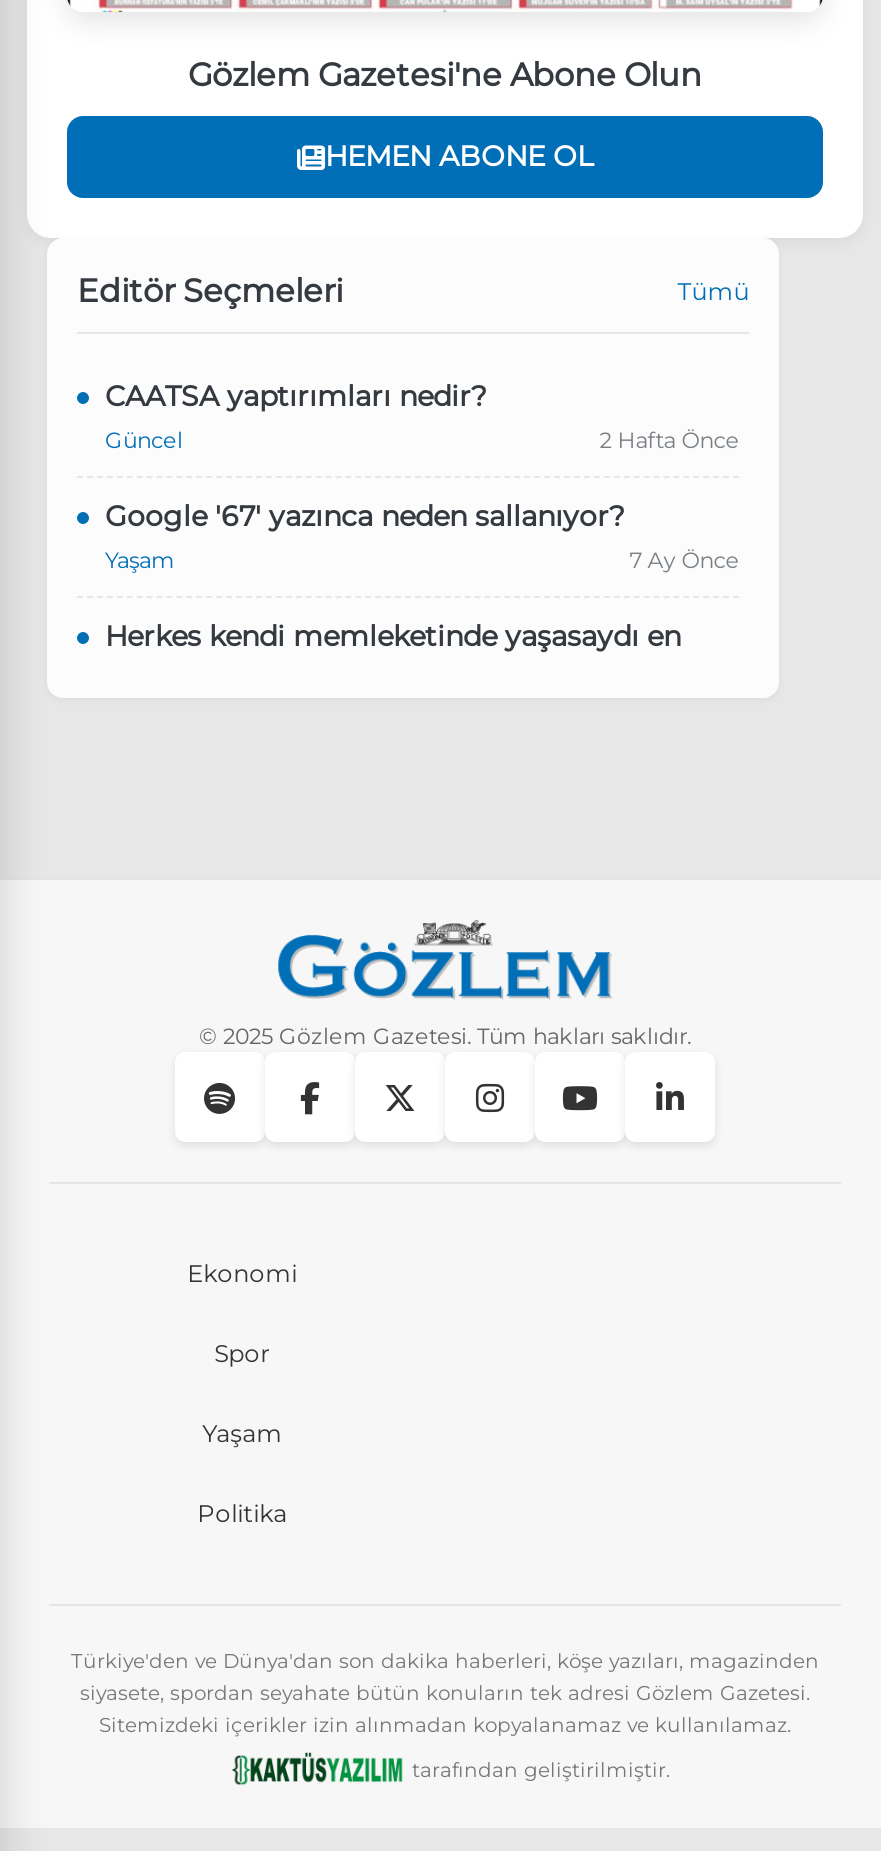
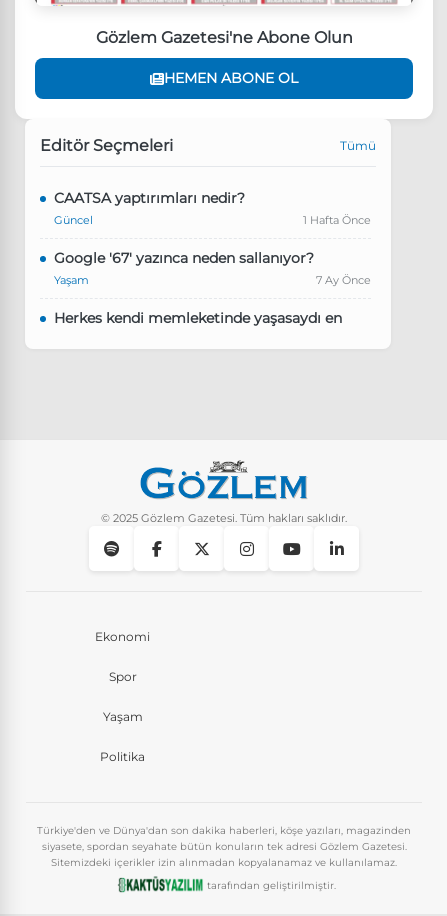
- 2 Hafta Önce
+ 1 Hafta Önce
